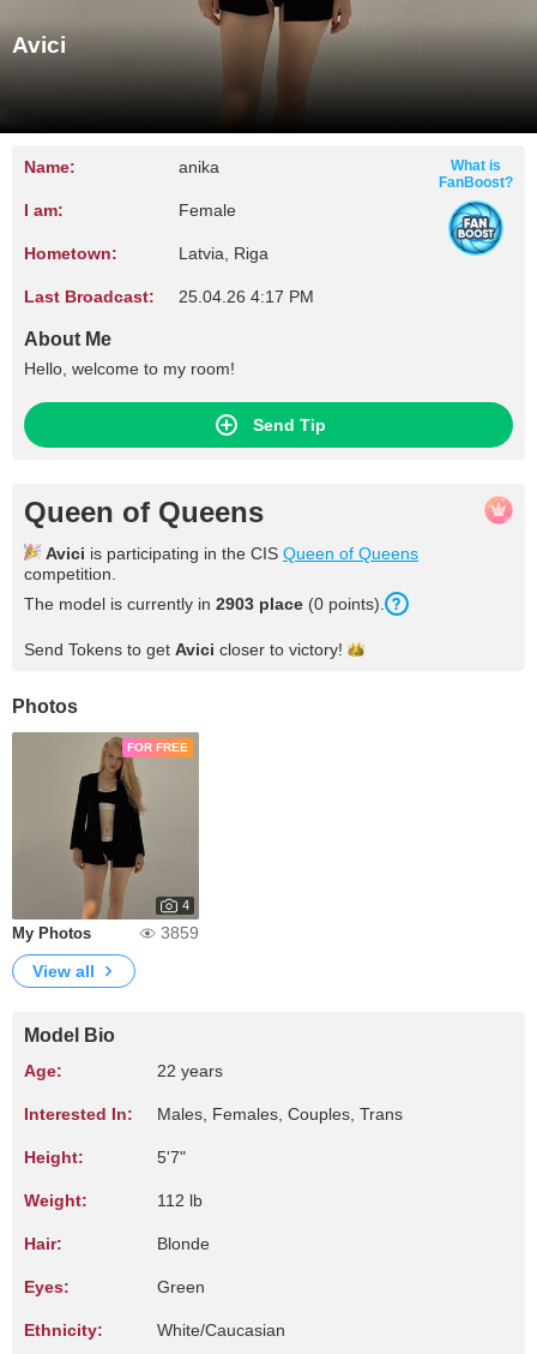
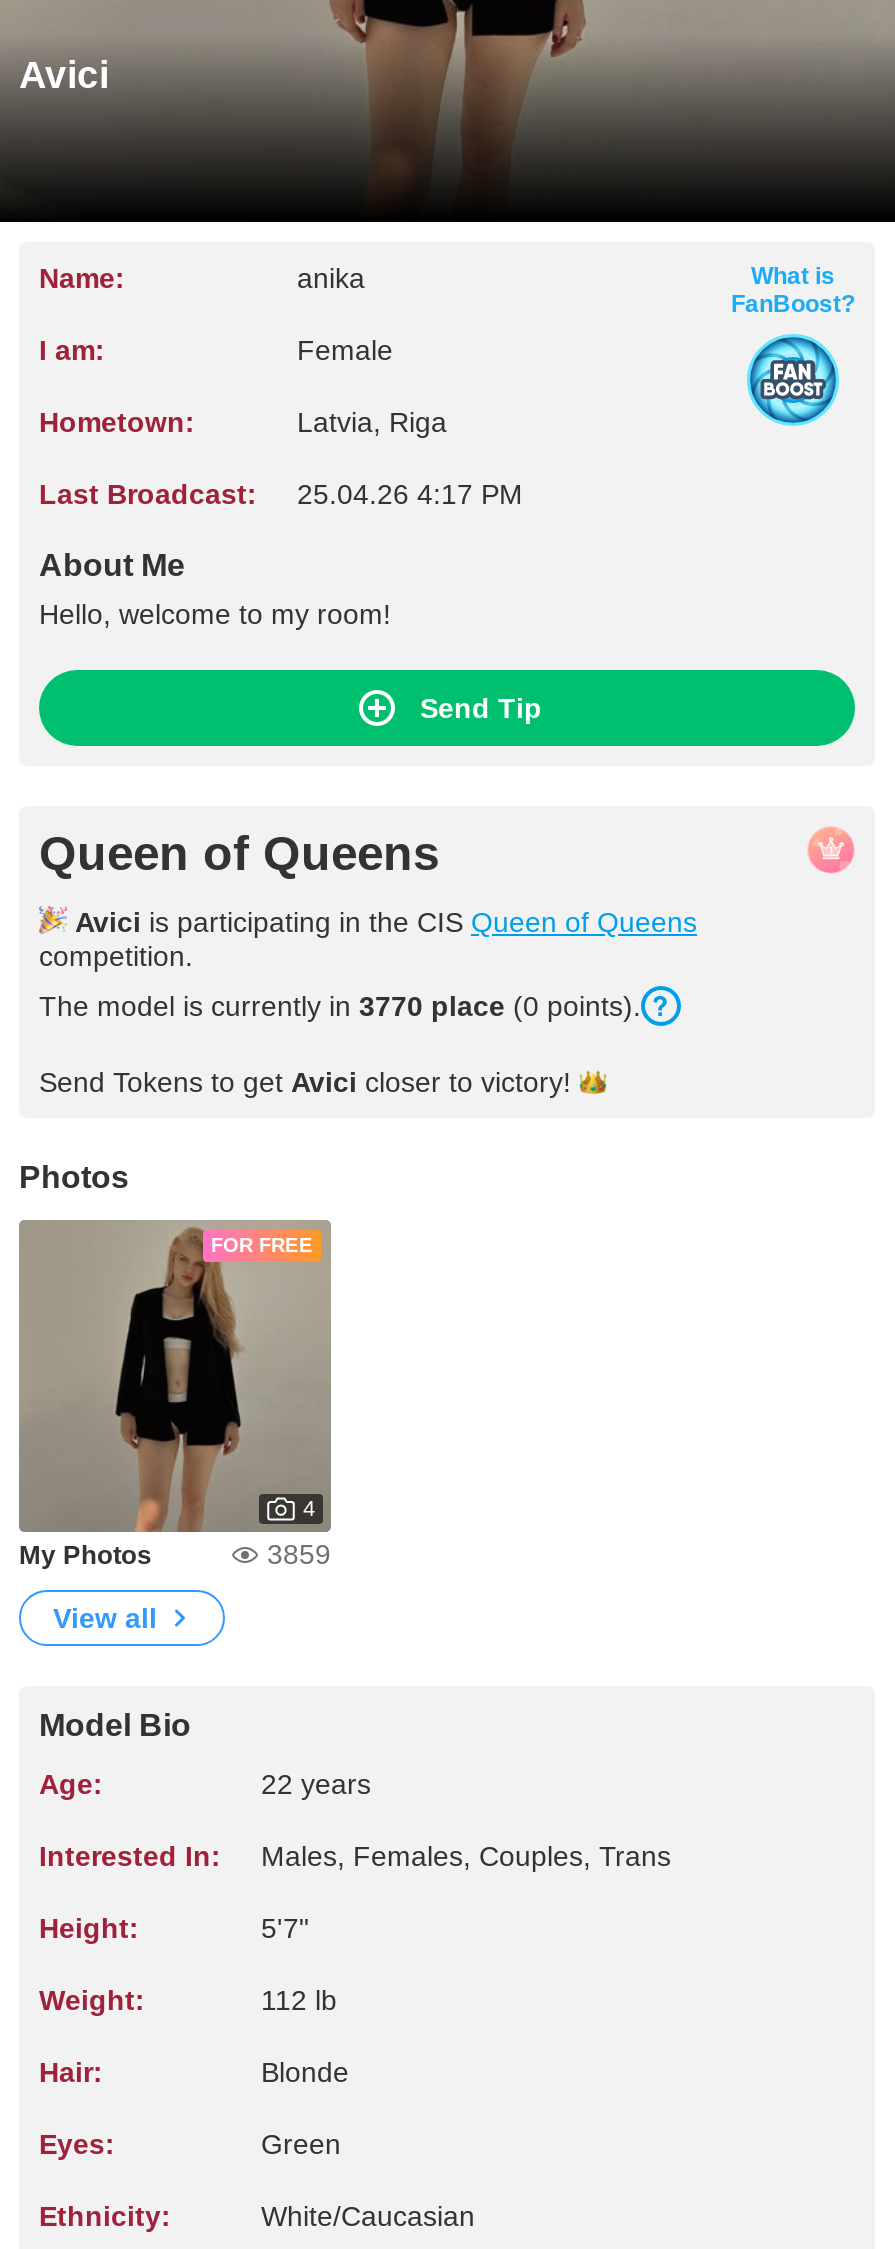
- The model is currently in 2903 place (0 points).
+ The model is currently in 3770 place (0 points).
